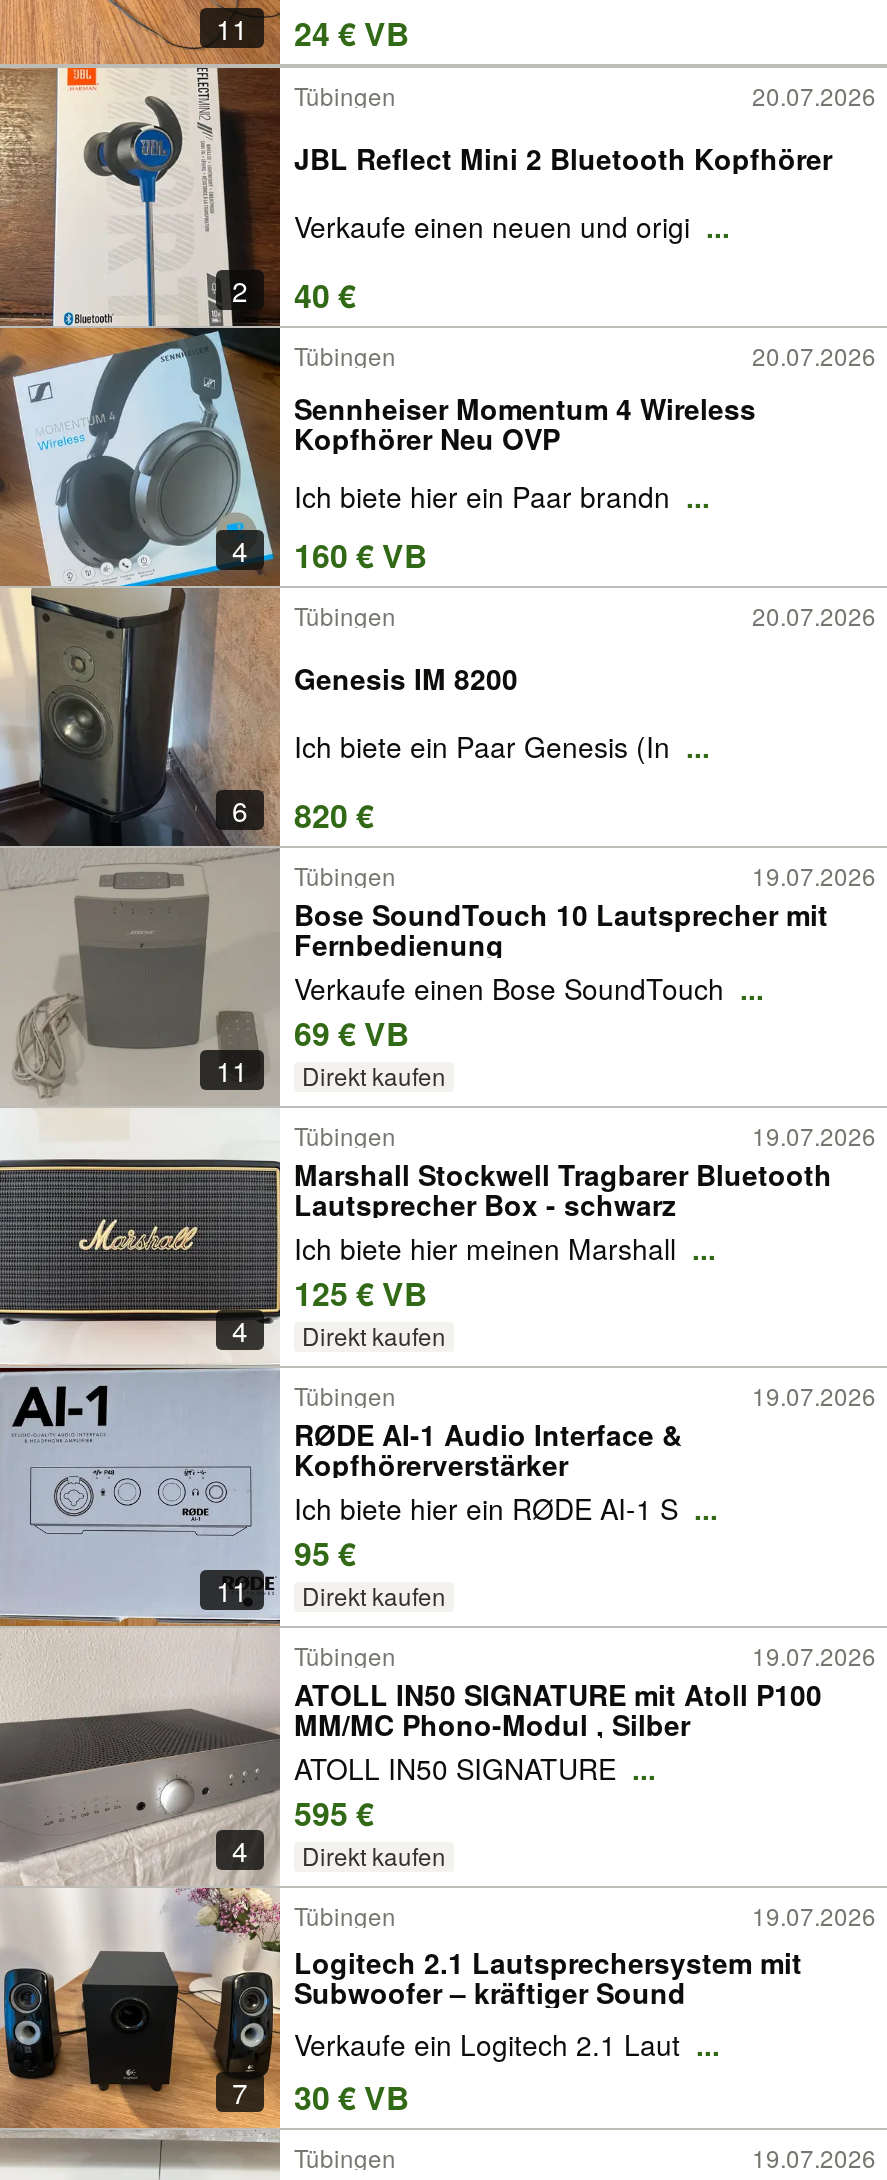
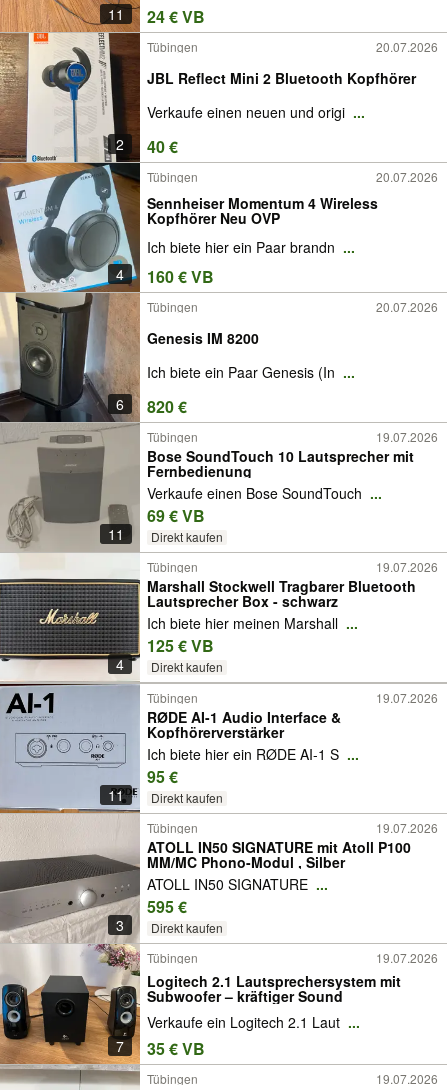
- 4 Direkt kaufen
+ 3 Direkt kaufen

- 7 30 € VB
+ 7 35 € VB
